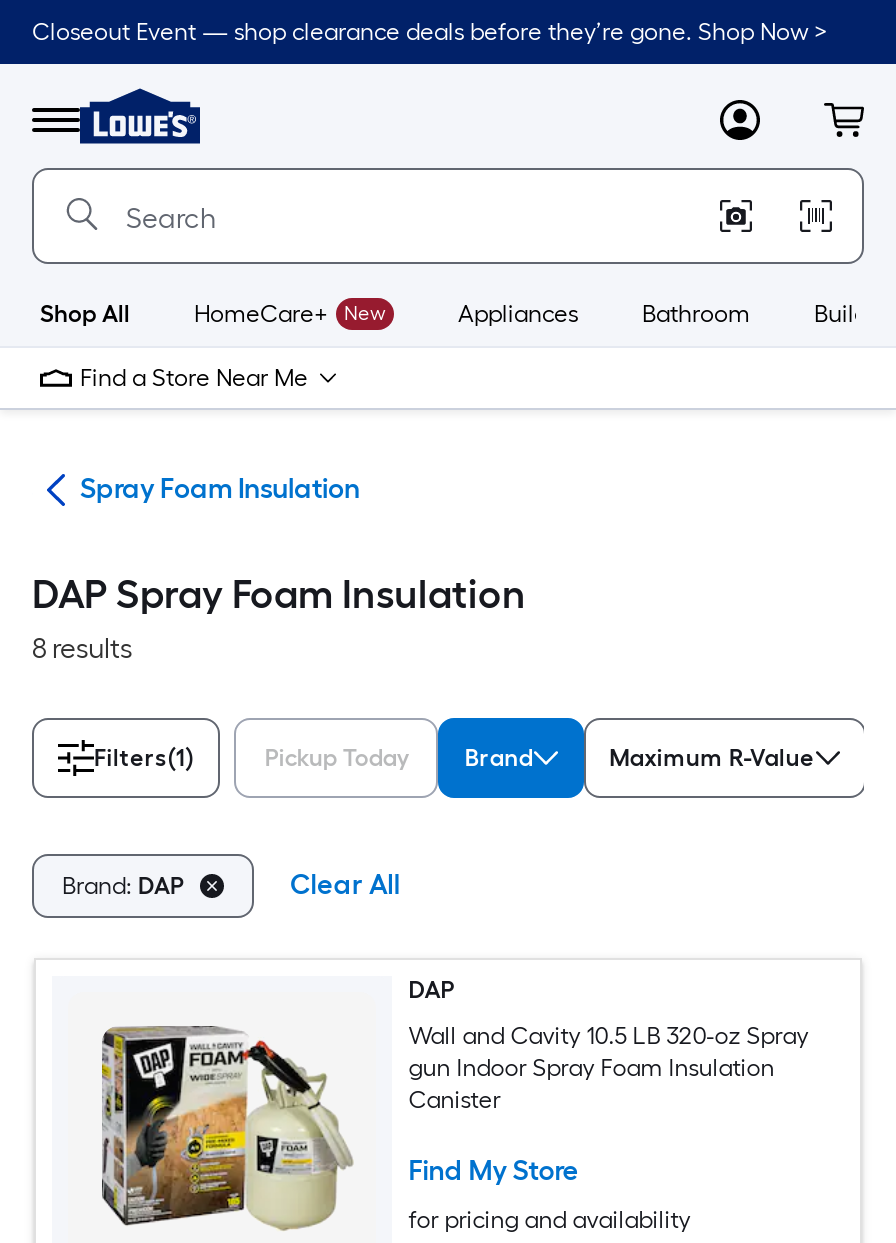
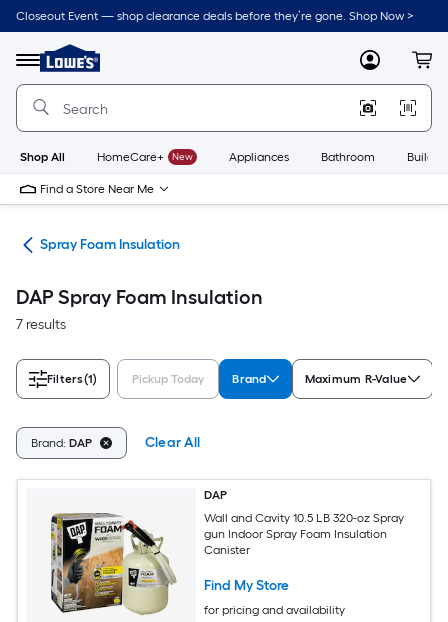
- 8 results
+ 7 results
